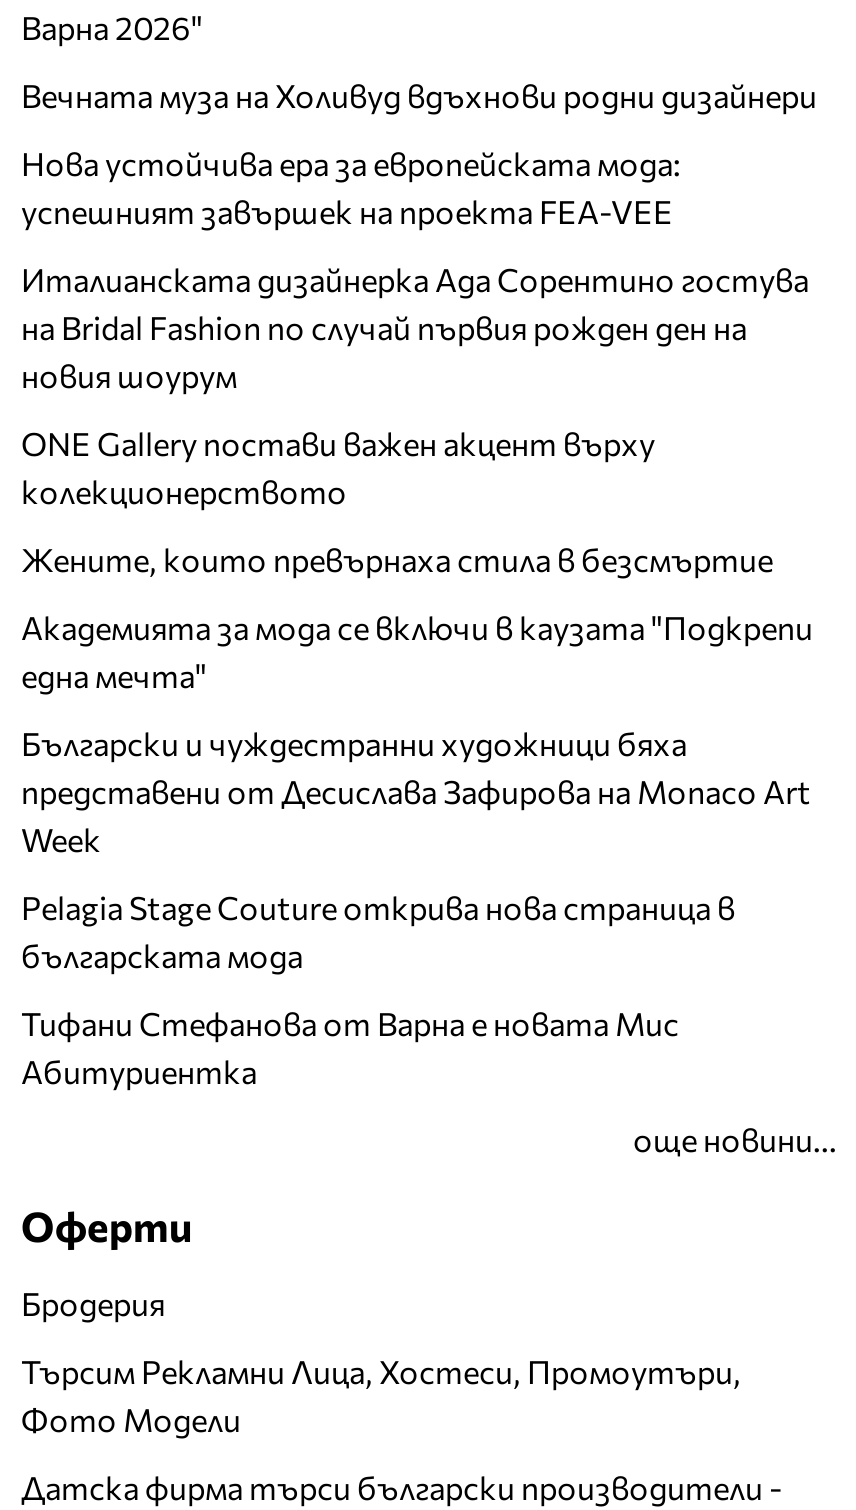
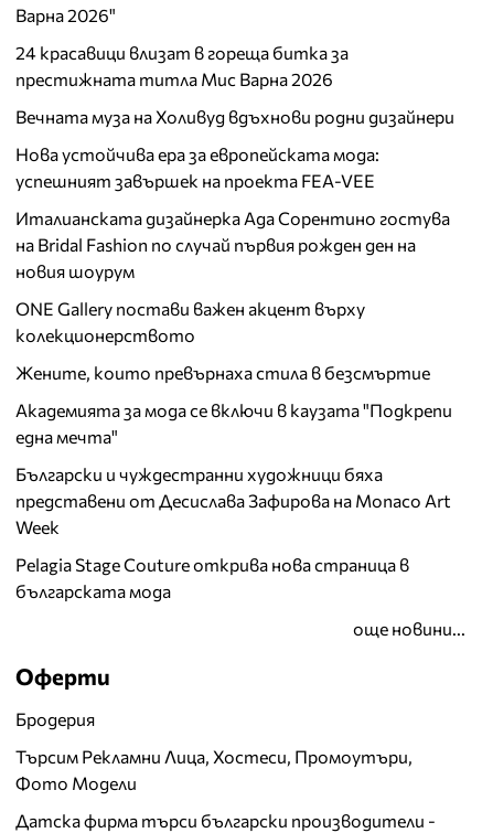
+ 24 красавици влизат в гореща битка за
+ престижната титла Мис Варна 2026

moved down: Вечната муза на Холивуд вдъхнови родни дизайнери | Нова устойчива ера за европейската мода: | успешният завършек на проекта FEA-VEE | ... | Pelagia Stage Couture открива нова страница в | българската мода

- Тифани Стефанова от Варна е новата Мис
- Абитуриентка
